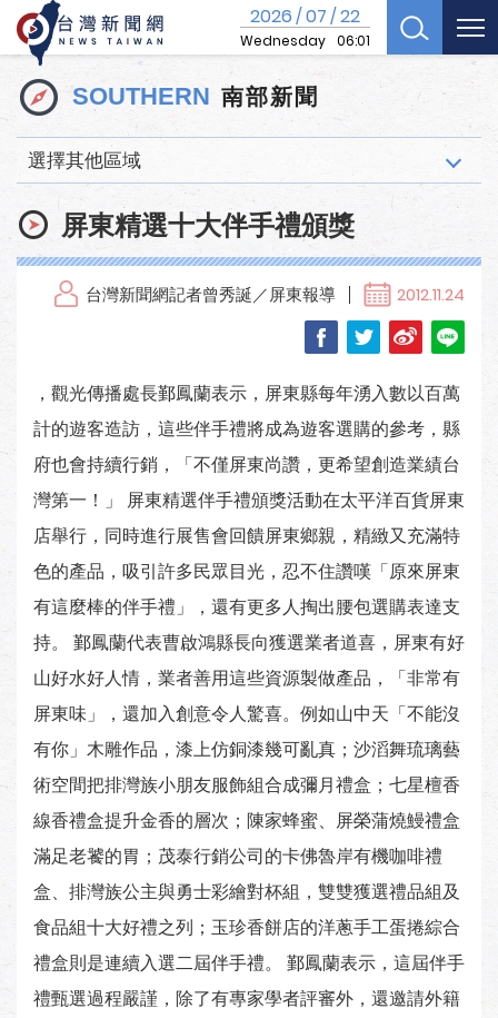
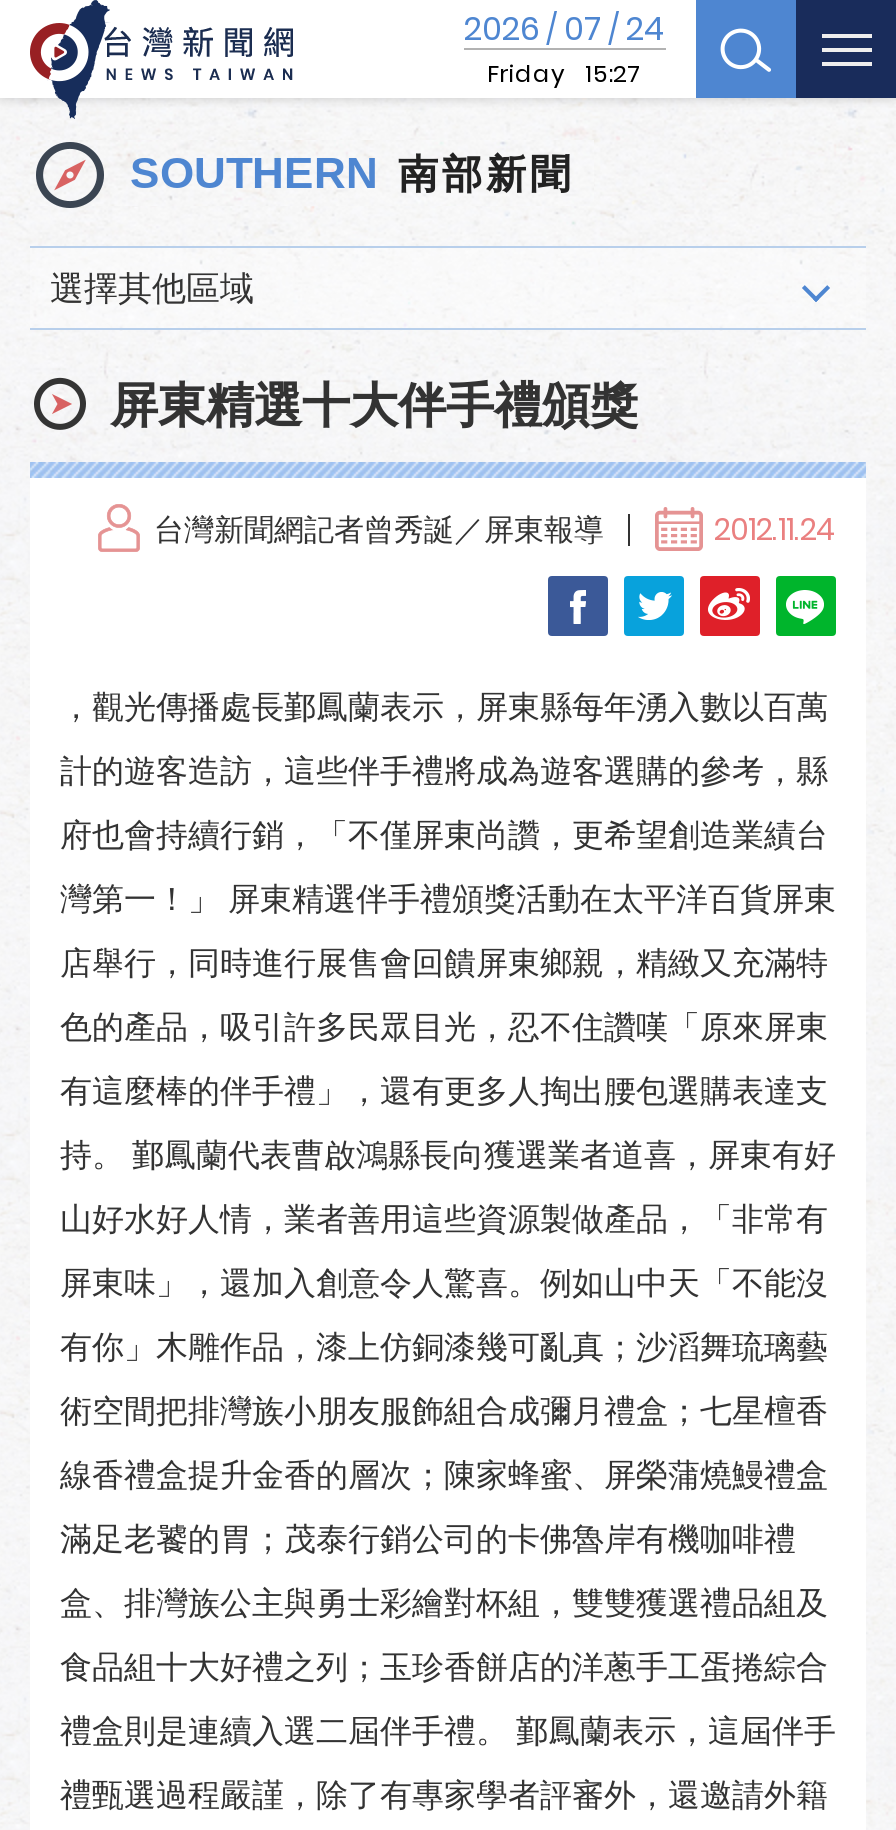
- 2026 / 07 / 22
- Wednesday 06:01
+ 2026 / 07 / 24
+ Friday 15:27
